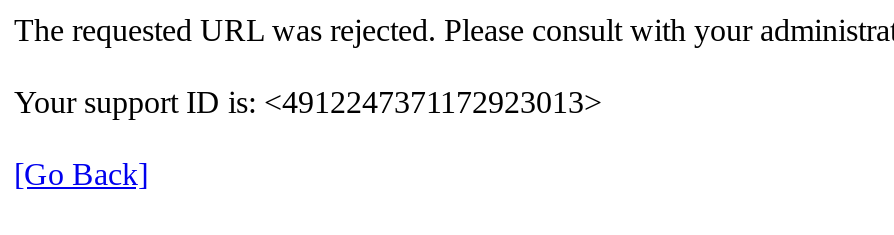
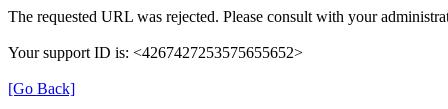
- Your support ID is: <4912247371172923013>
+ Your support ID is: <4267427253575655652>
